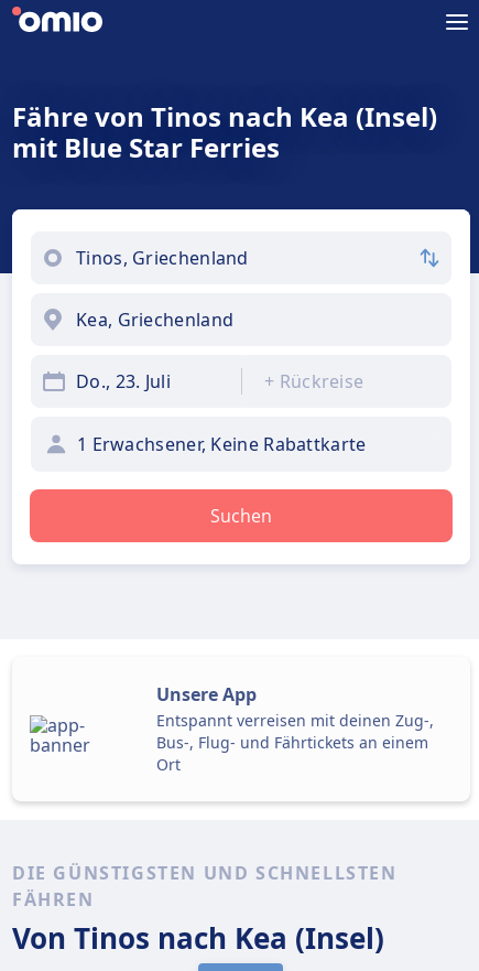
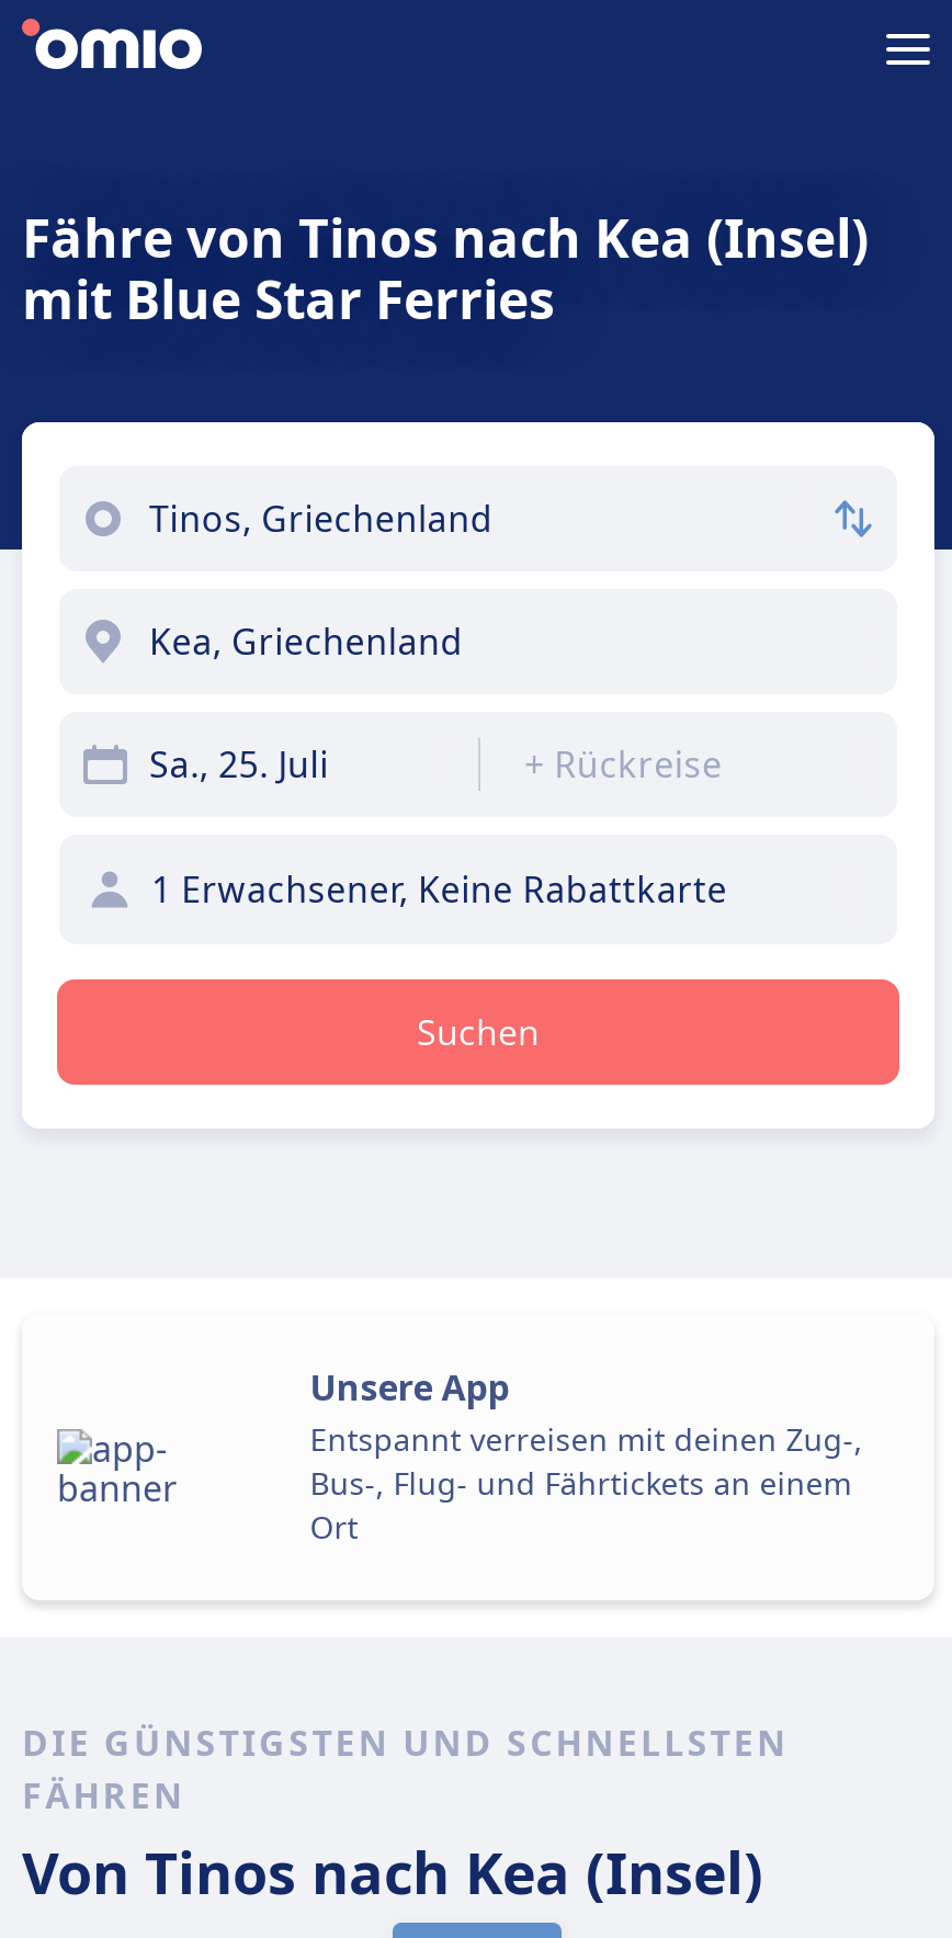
- Do., 23. Juli
+ Sa., 25. Juli
